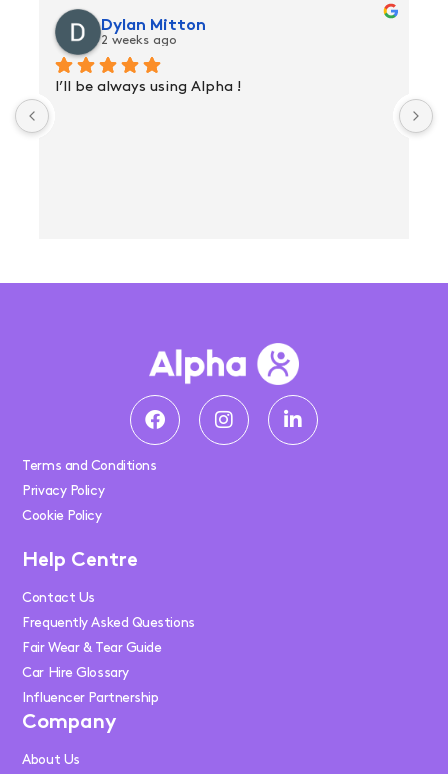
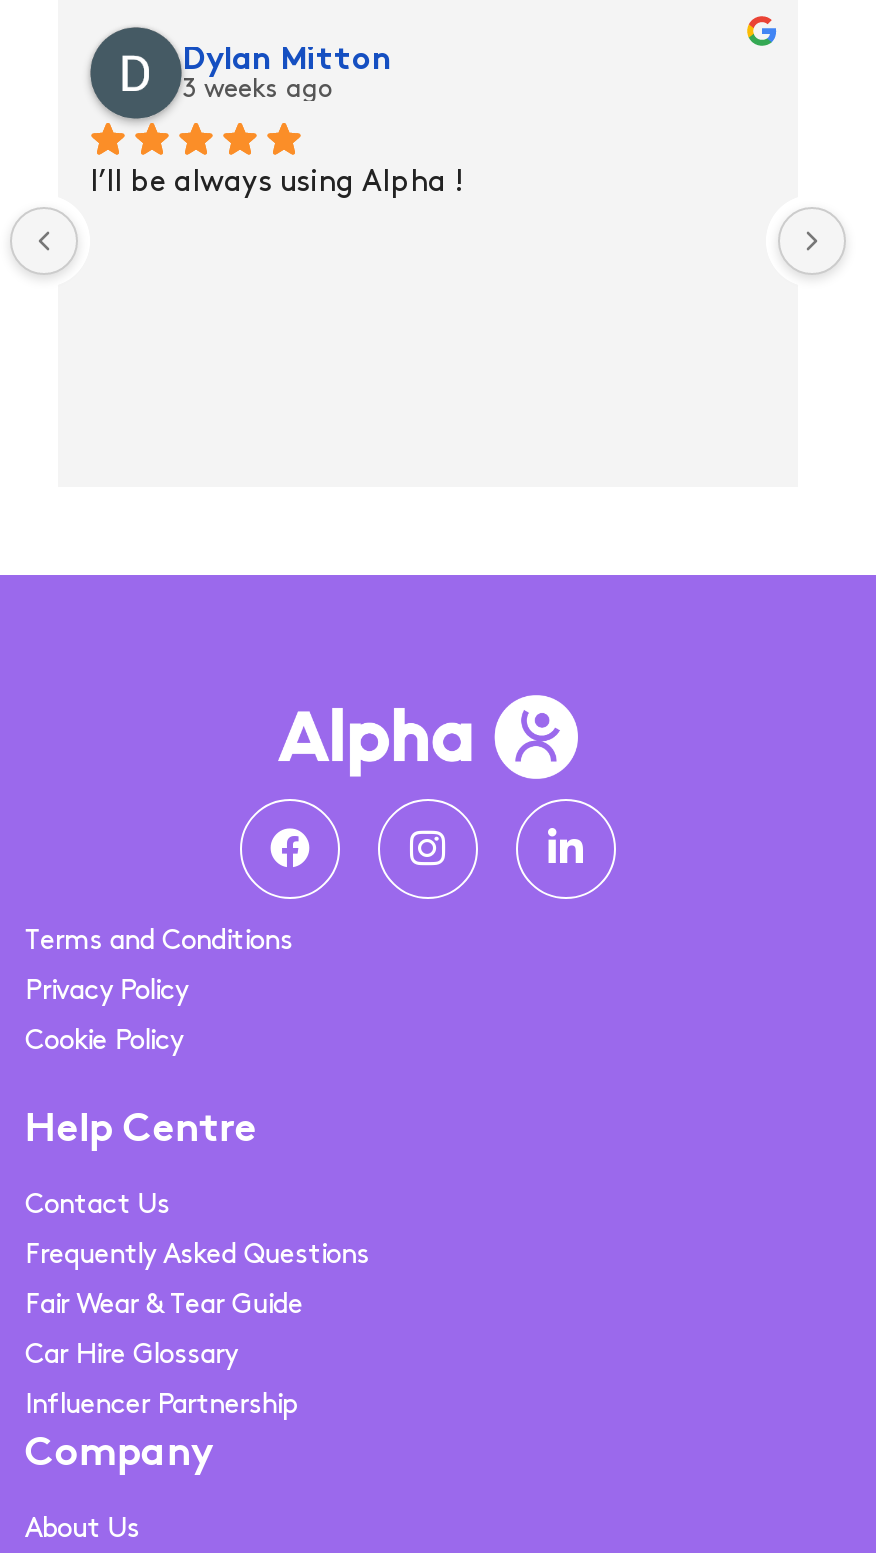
- 2 weeks ago
+ 3 weeks ago
